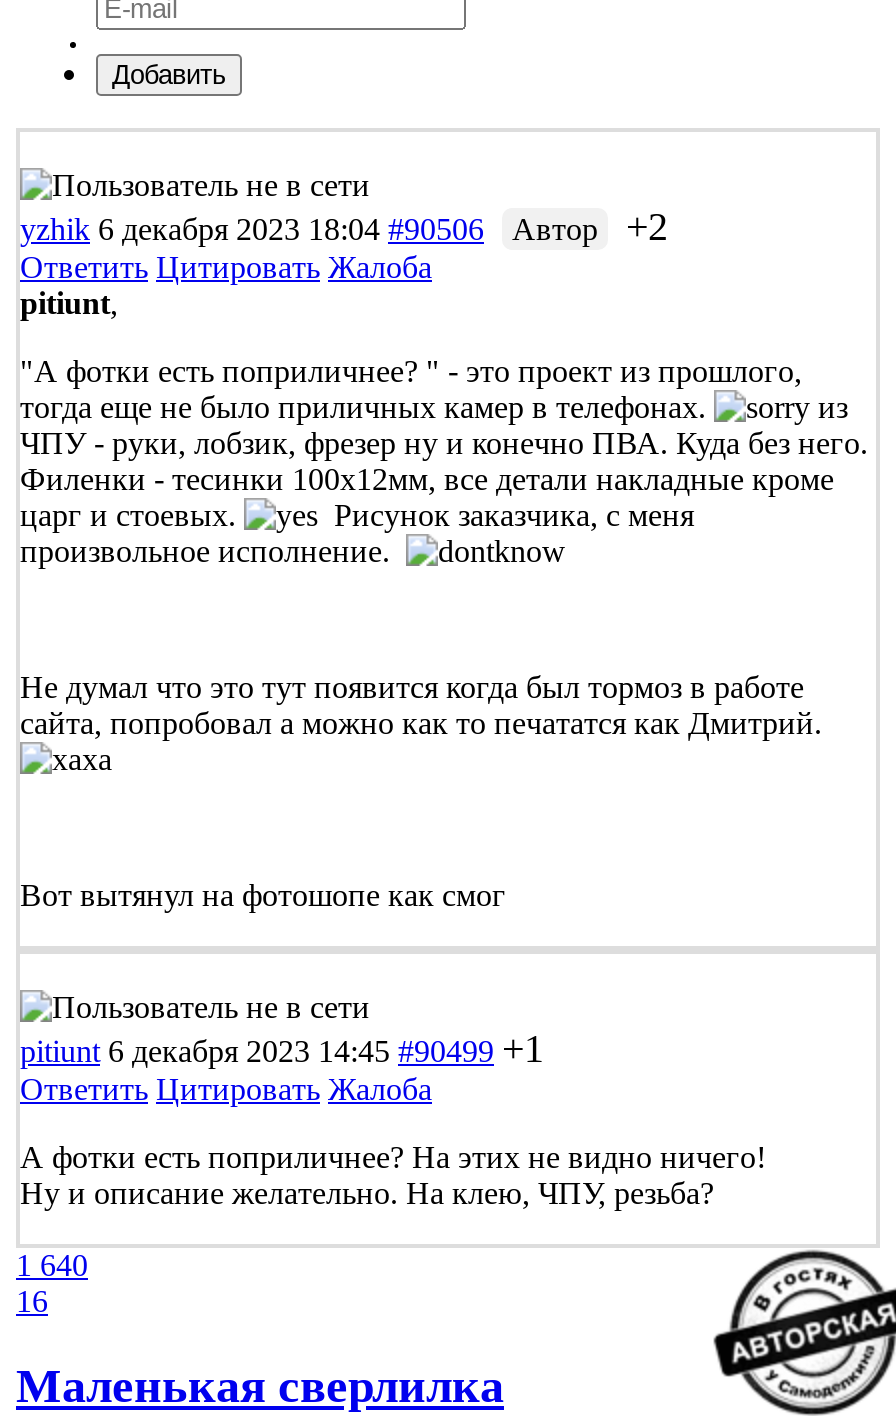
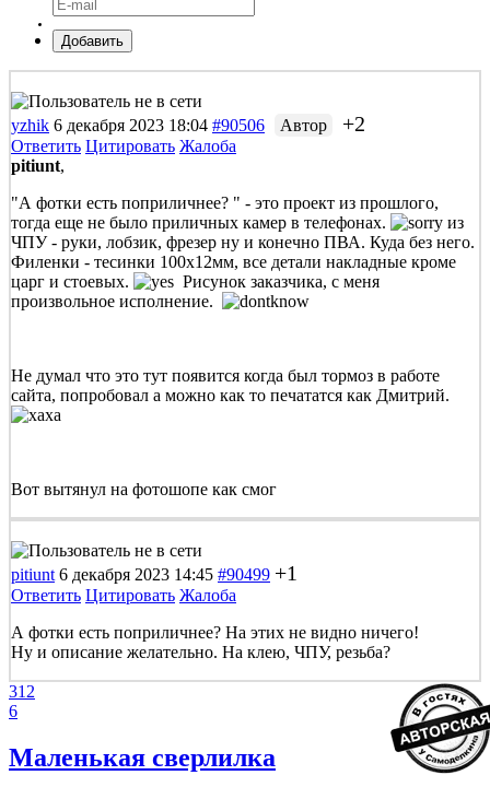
- 1 640
+ 312

- 16
+ 6
